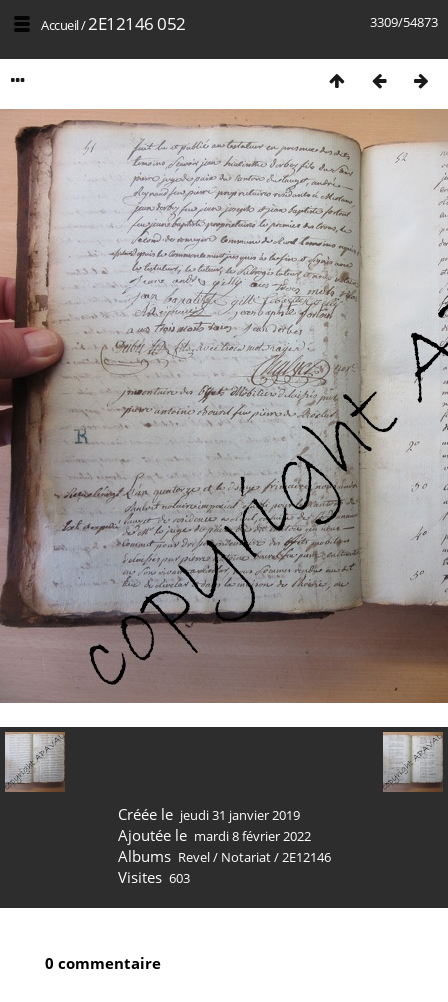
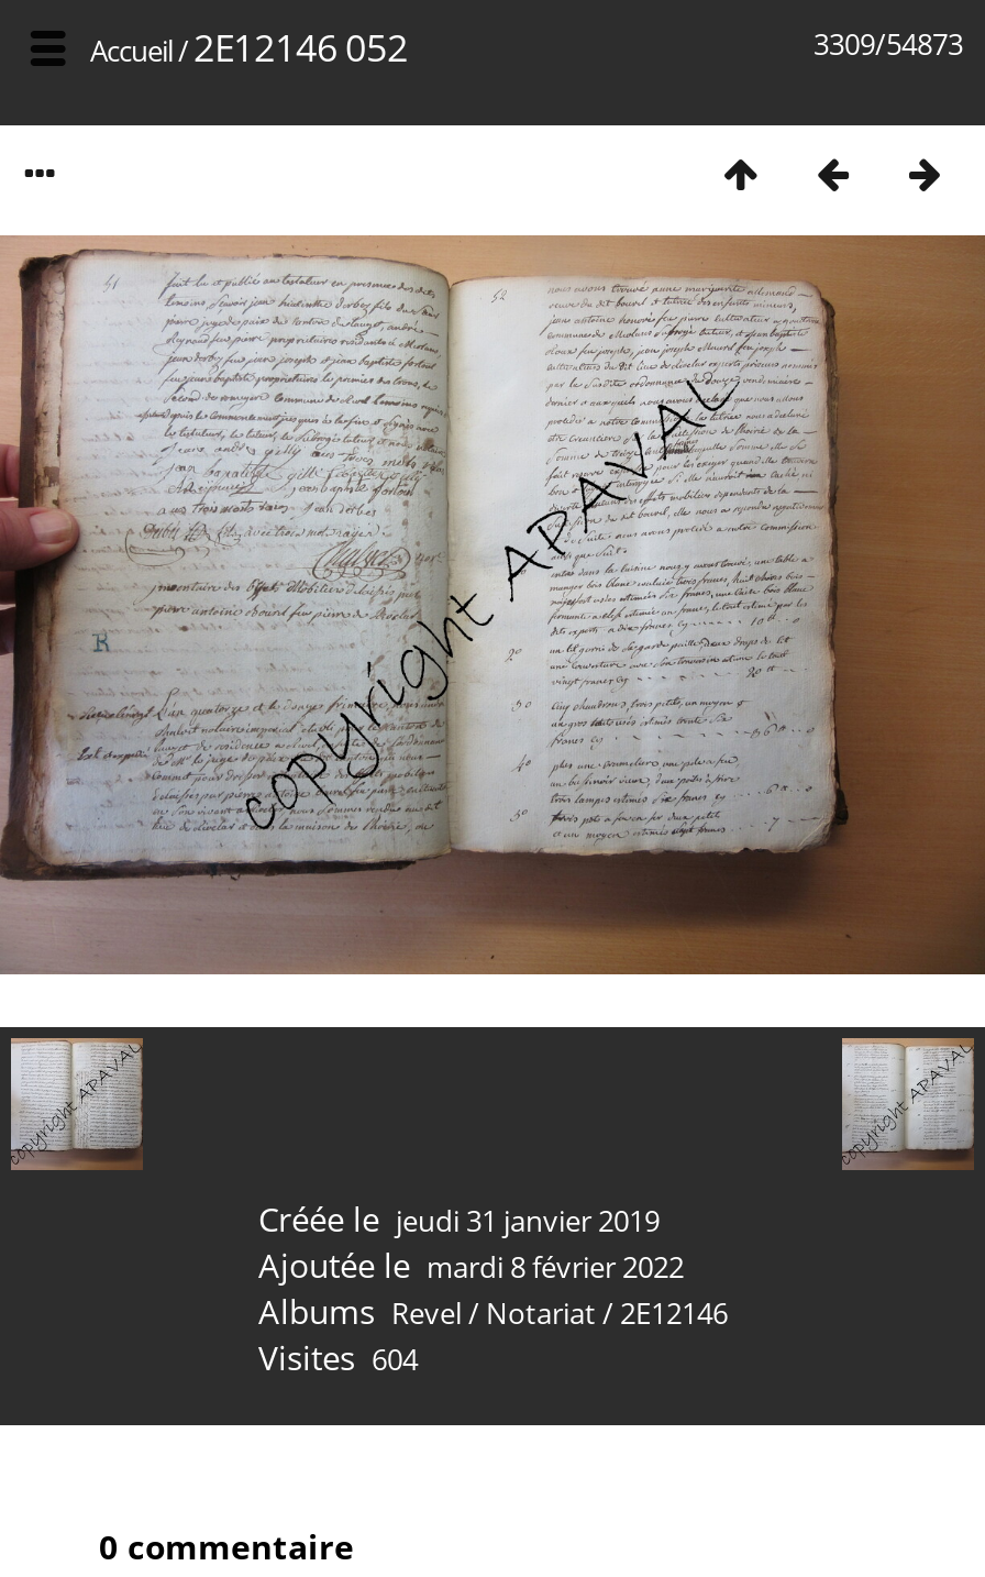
- [image]
+ [image]

- Visites 603
+ Visites 604
